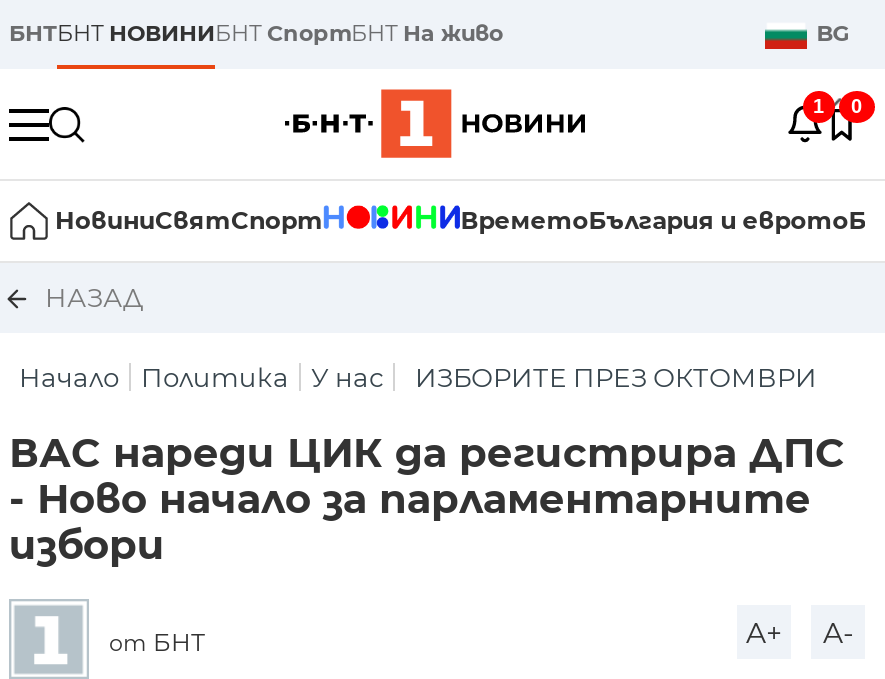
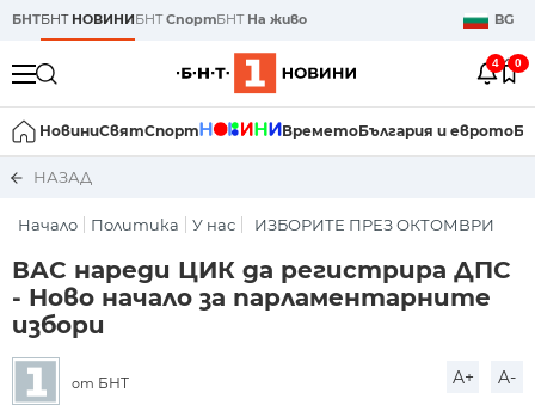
- 1 0
+ 4 0
